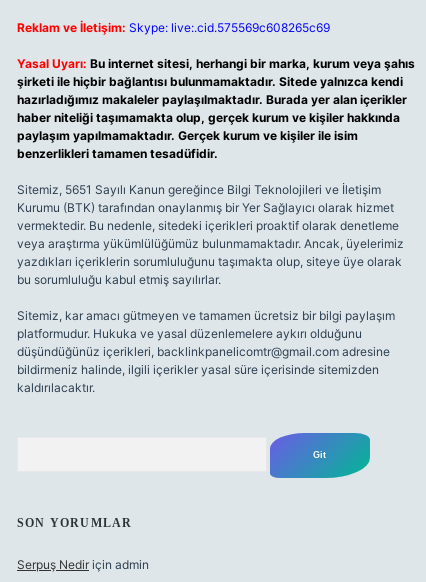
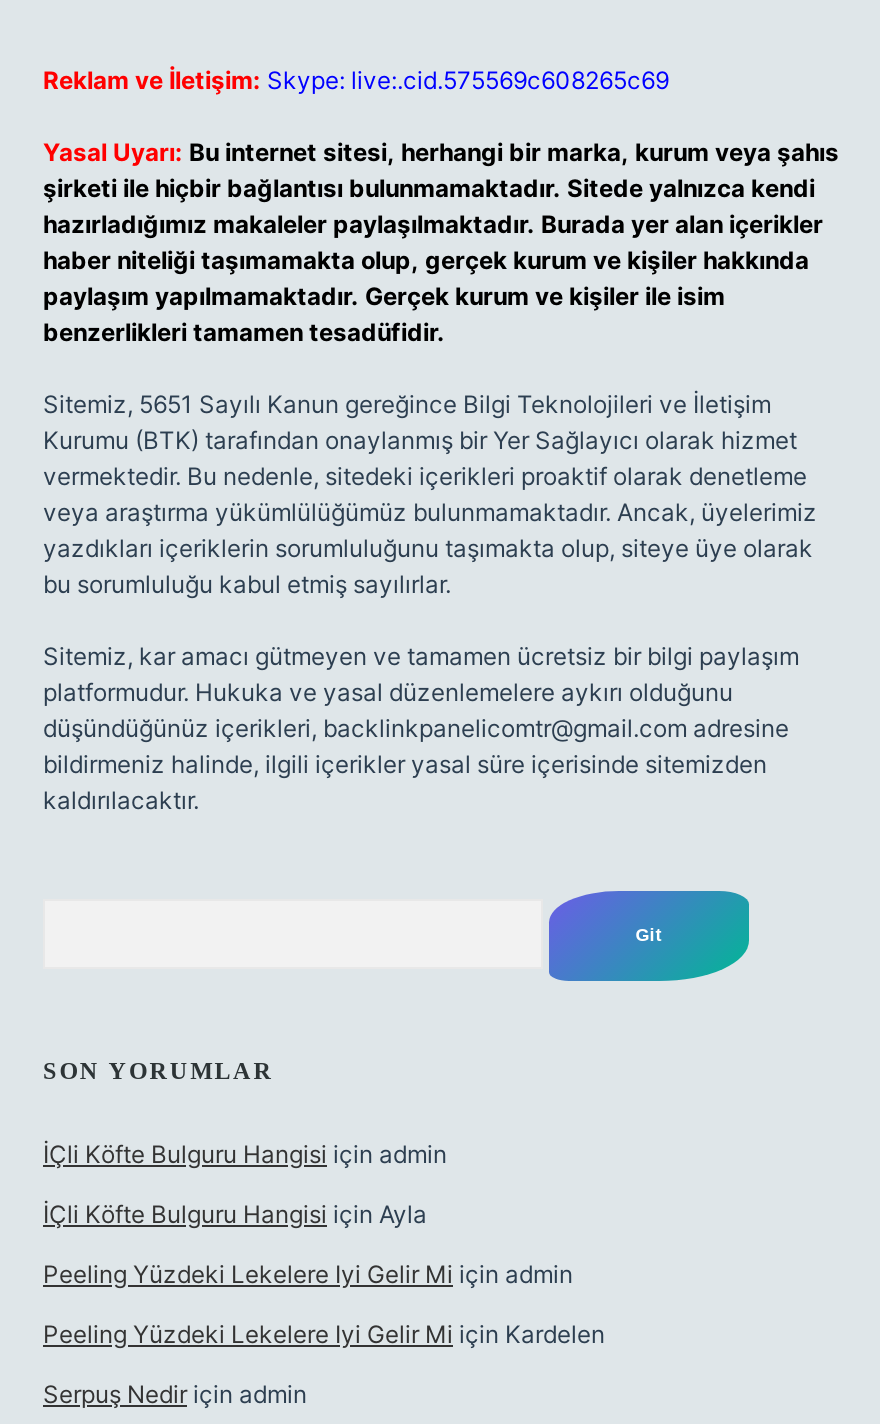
+ İÇli Köfte Bulguru Hangisi için admin
+ İÇli Köfte Bulguru Hangisi için Ayla
+ Peeling Yüzdeki Lekelere Iyi Gelir Mi için admin
+ Peeling Yüzdeki Lekelere Iyi Gelir Mi için Kardelen
